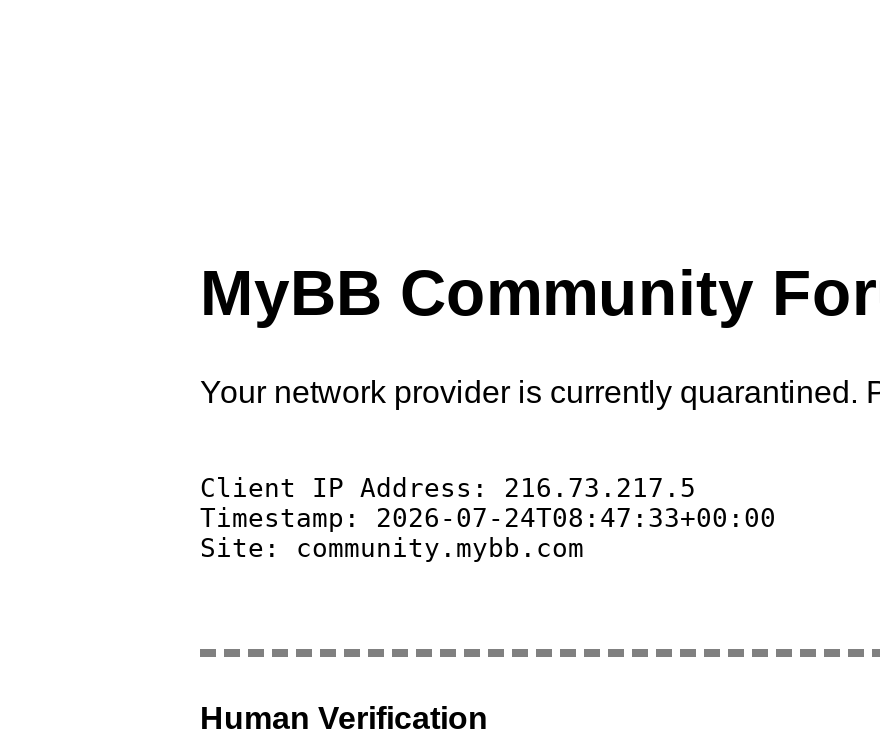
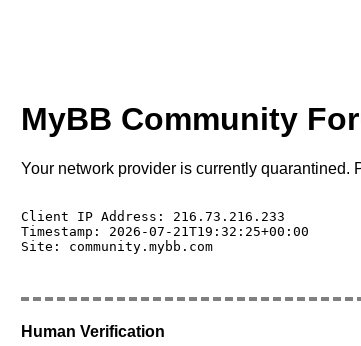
- Client IP Address: 216.73.217.5
+ Client IP Address: 216.73.216.233

- Timestamp: 2026-07-24T08:47:33+00:00
+ Timestamp: 2026-07-21T19:32:25+00:00
